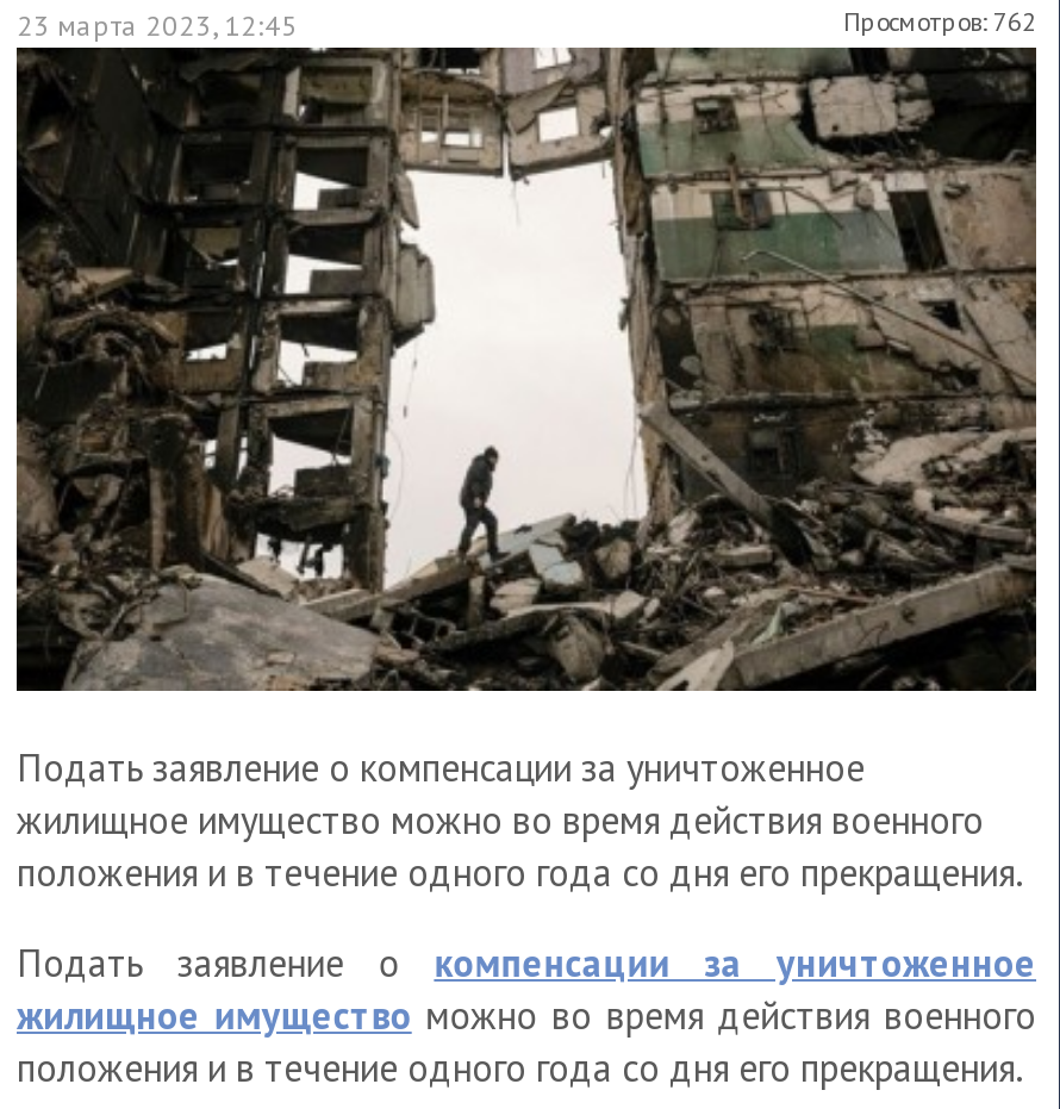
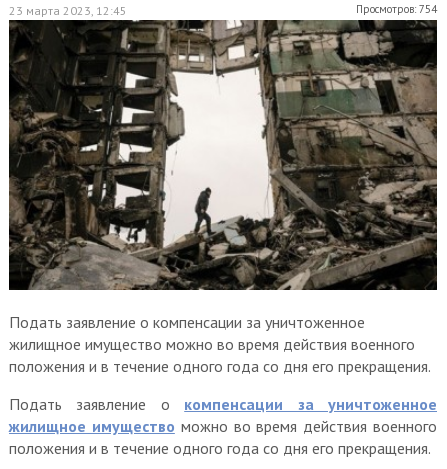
- Просмотров: 762
+ Просмотров: 754
